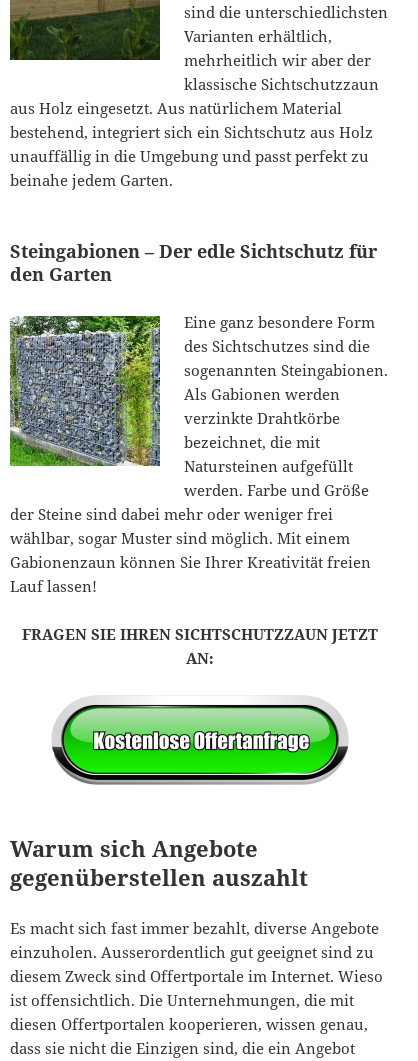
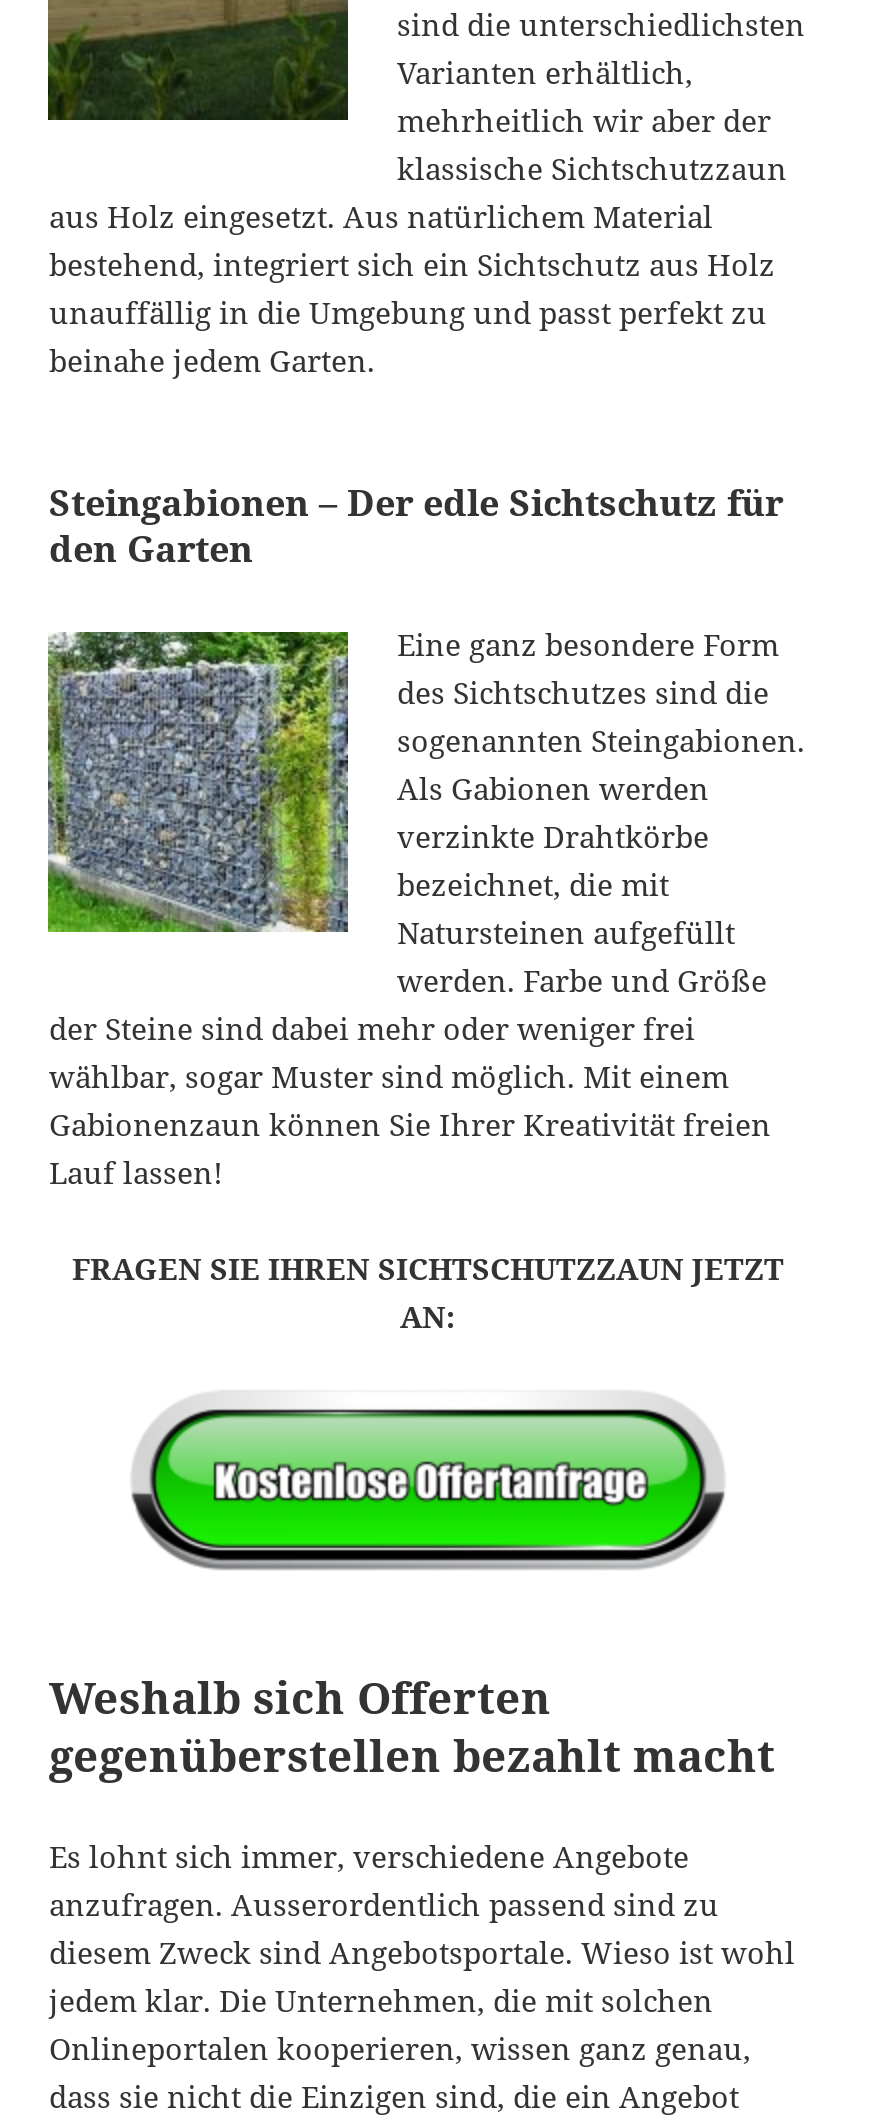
- Warum sich Angebote
- gegenüberstellen auszahlt
+ Weshalb sich Offerten
+ gegenüberstellen bezahlt macht

- Es macht sich fast immer bezahlt, diverse Angebote
- einzuholen. Ausserordentlich gut geeignet sind zu
- diesem Zweck sind Offertportale im Internet. Wieso
- ist offensichtlich. Die Unternehmungen, die mit
- diesen Offertportalen kooperieren, wissen genau,
+ Es lohnt sich immer, verschiedene Angebote
+ anzufragen. Ausserordentlich passend sind zu
+ diesem Zweck sind Angebotsportale. Wieso ist wohl
+ jedem klar. Die Unternehmen, die mit solchen
+ Onlineportalen kooperieren, wissen ganz genau,
